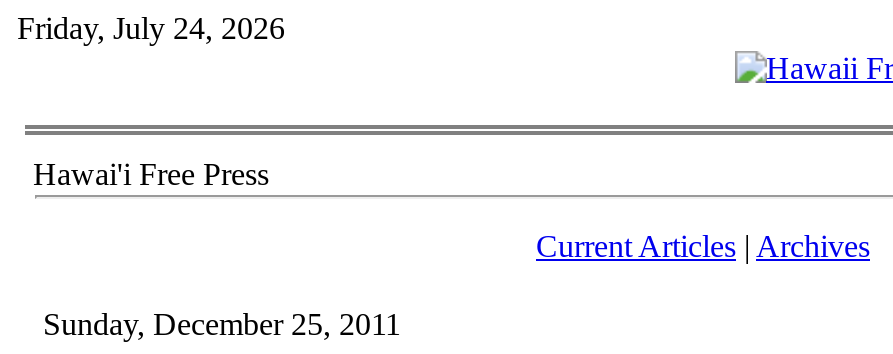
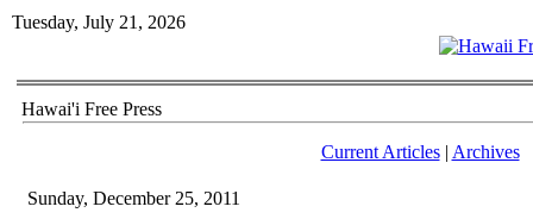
- Friday, July 24, 2026
+ Tuesday, July 21, 2026
